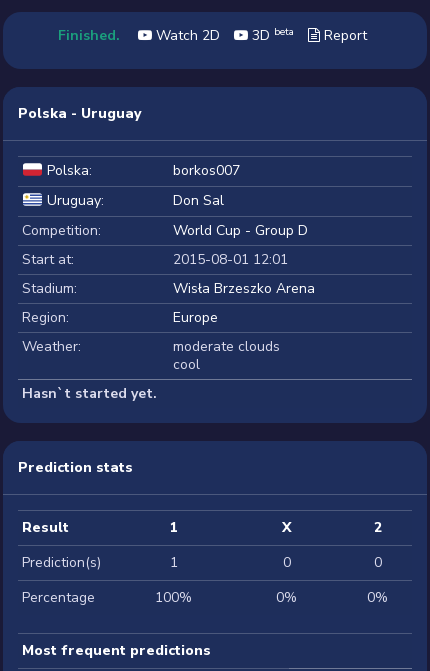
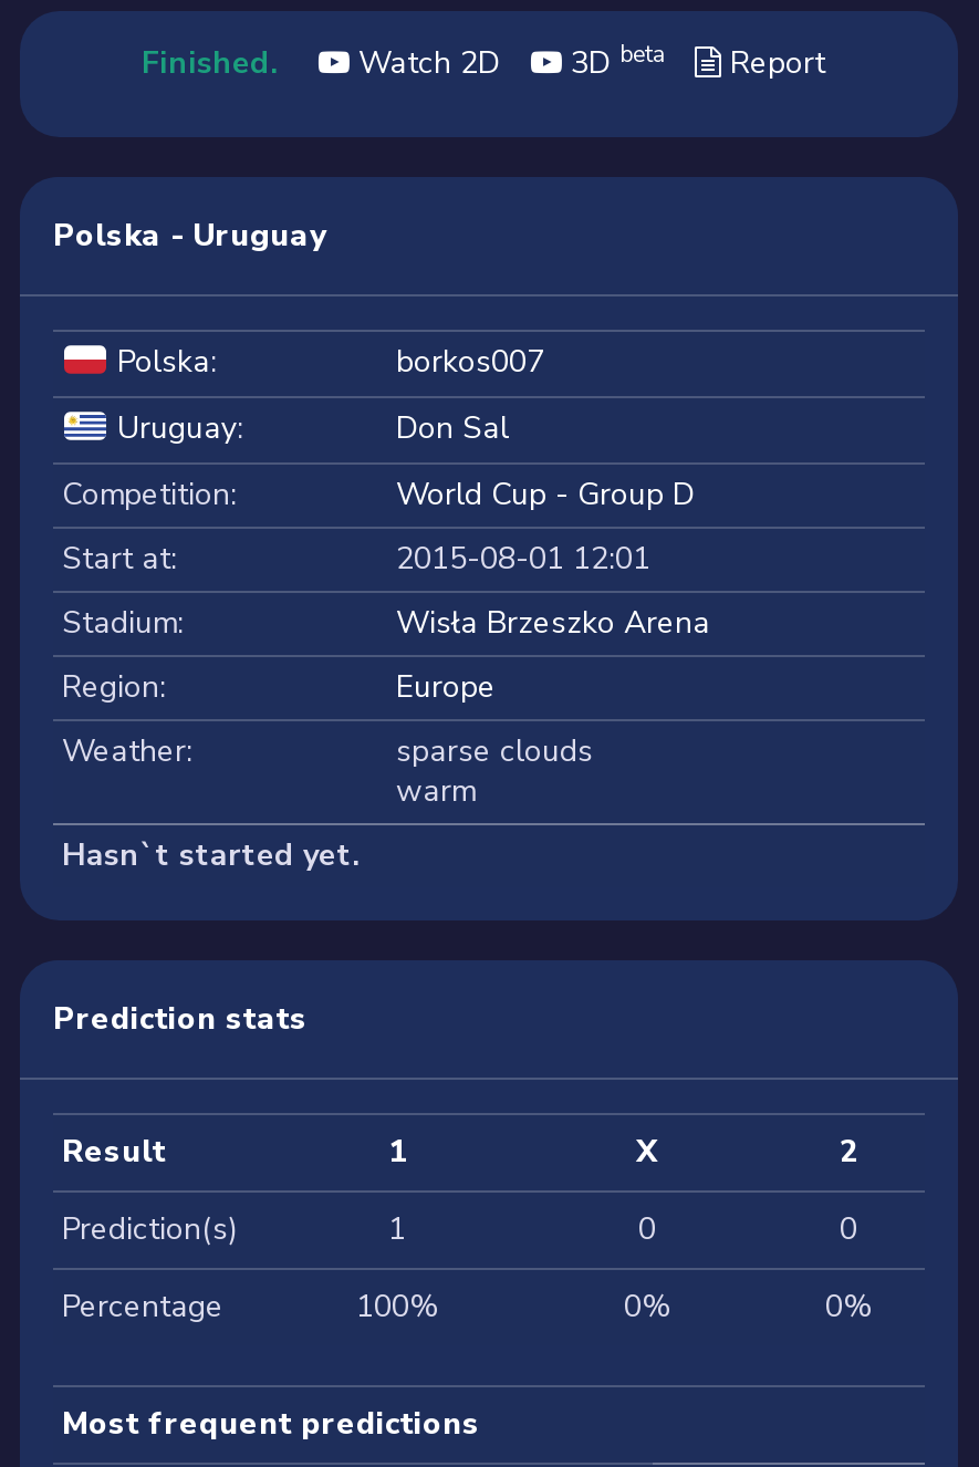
- moderate clouds
- cool
+ sparse clouds
+ warm
